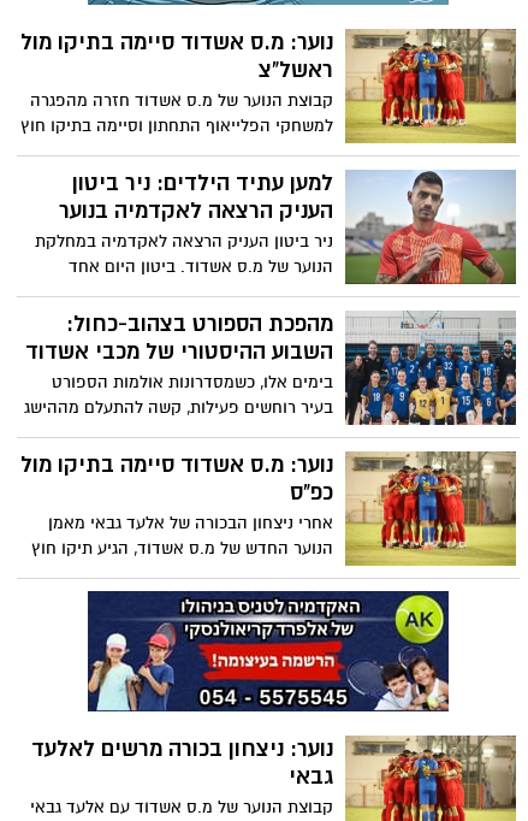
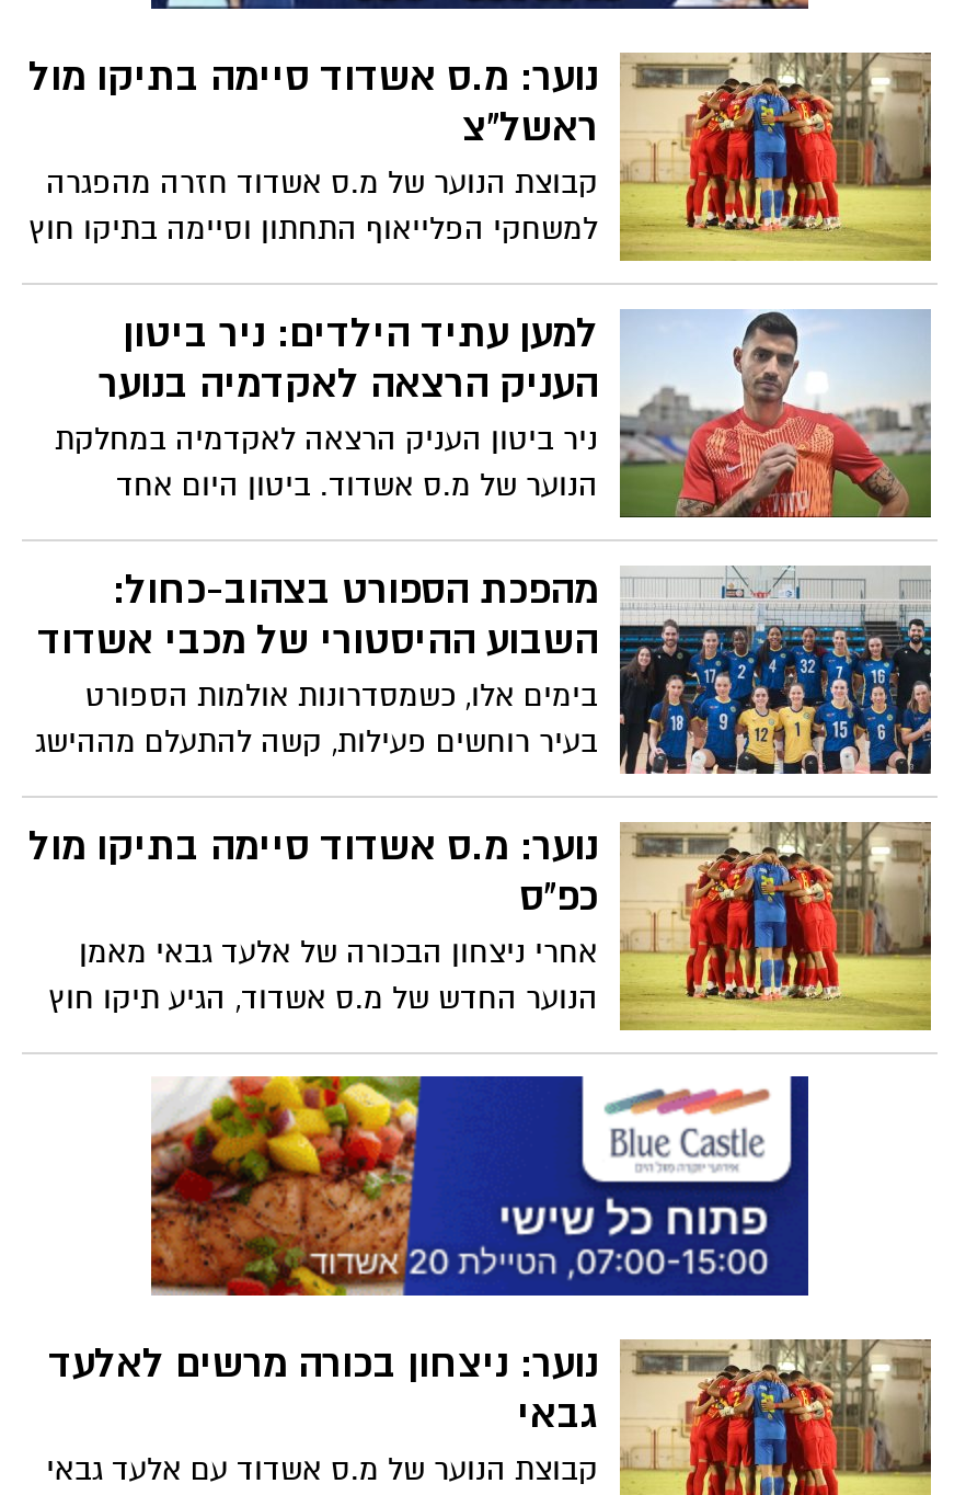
- [image]
+ [image]
